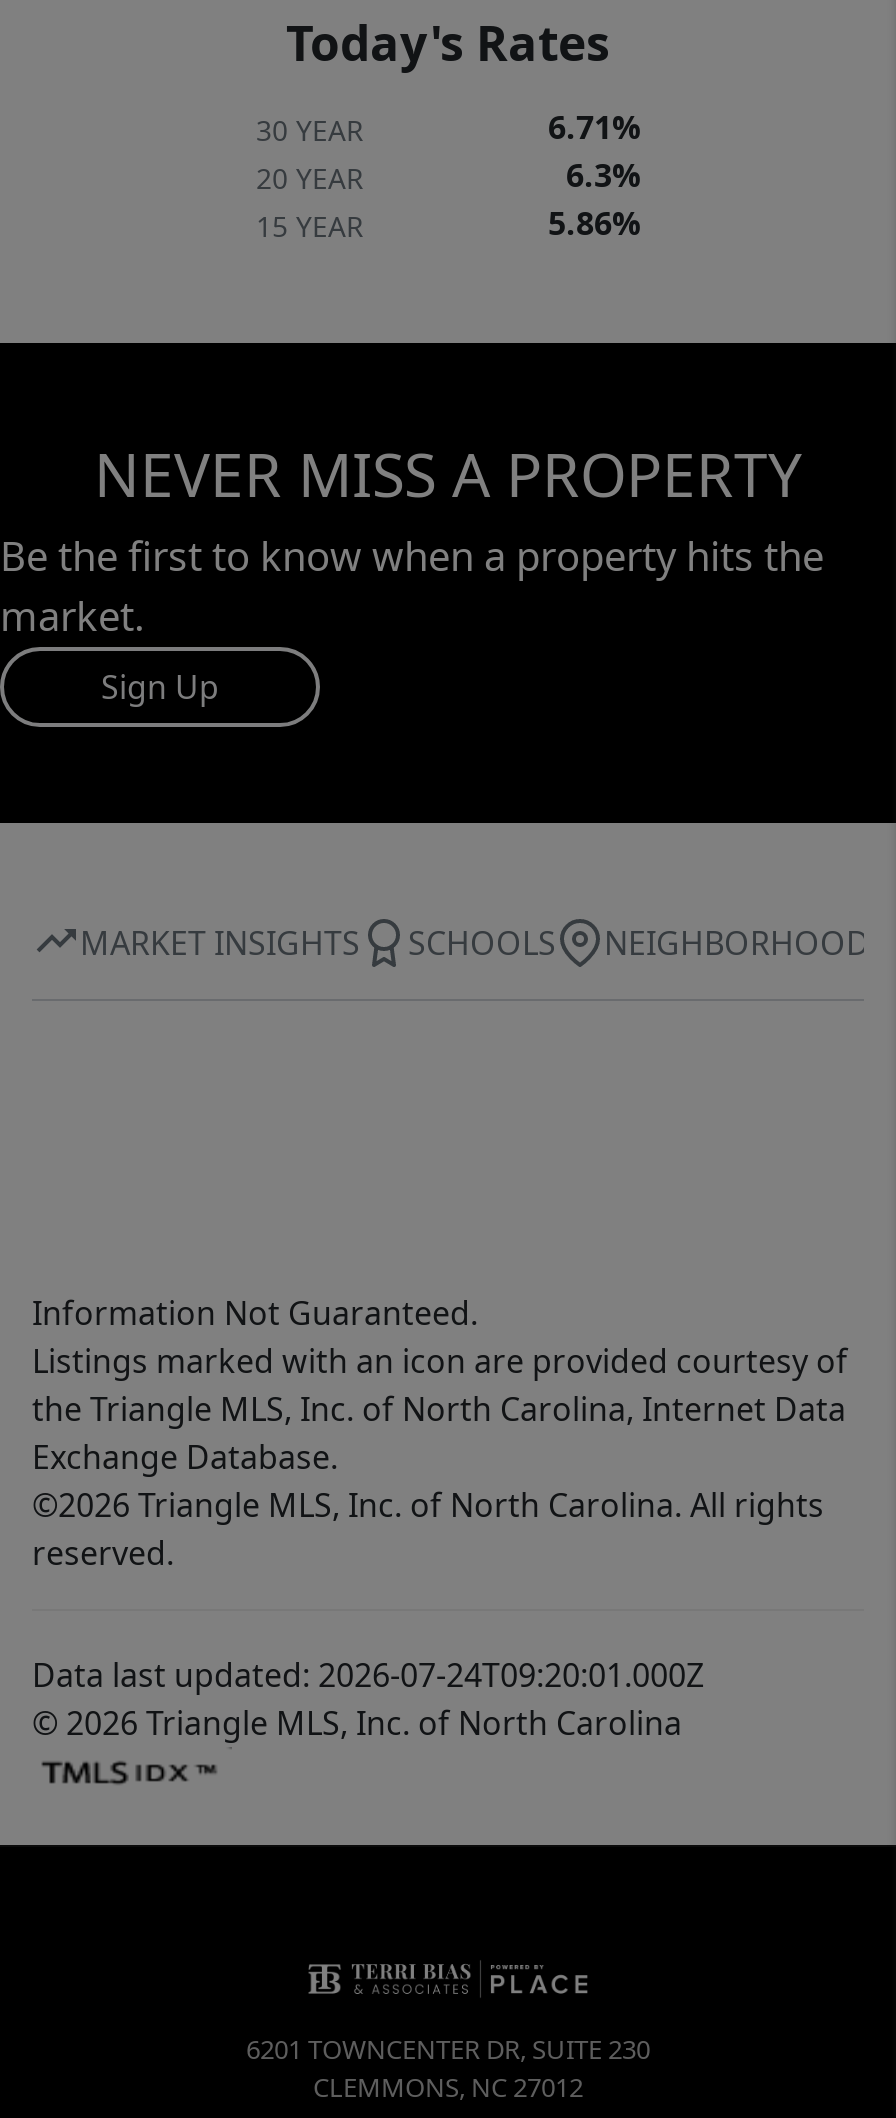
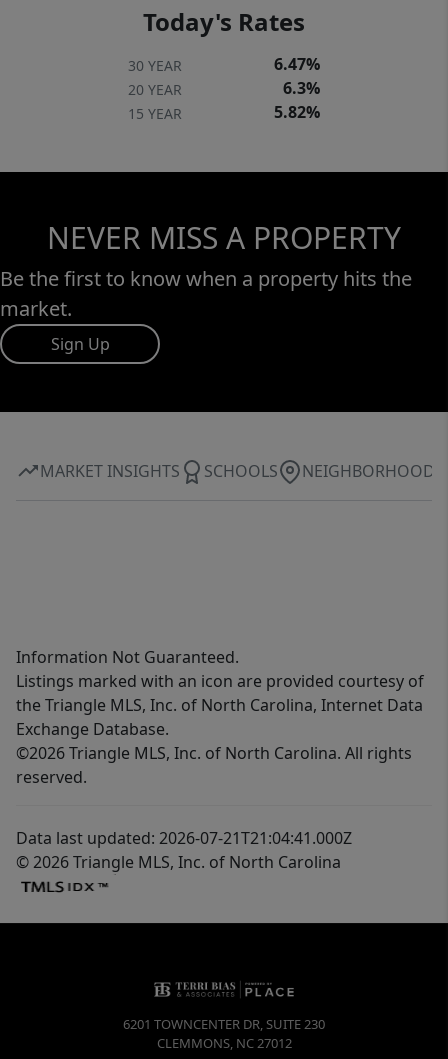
- 6.71%
+ 6.47%

- 5.86%
+ 5.82%

- Data last updated: 2026-07-24T09:20:01.000Z
+ Data last updated: 2026-07-21T21:04:41.000Z
